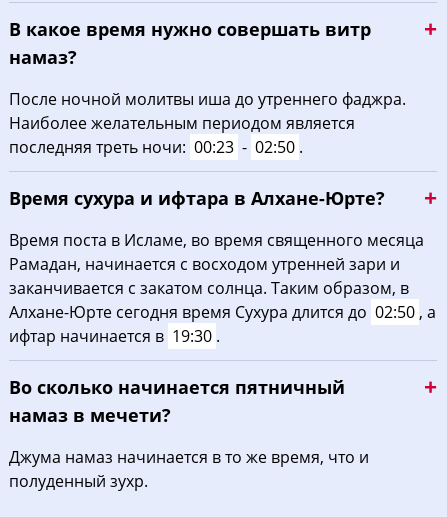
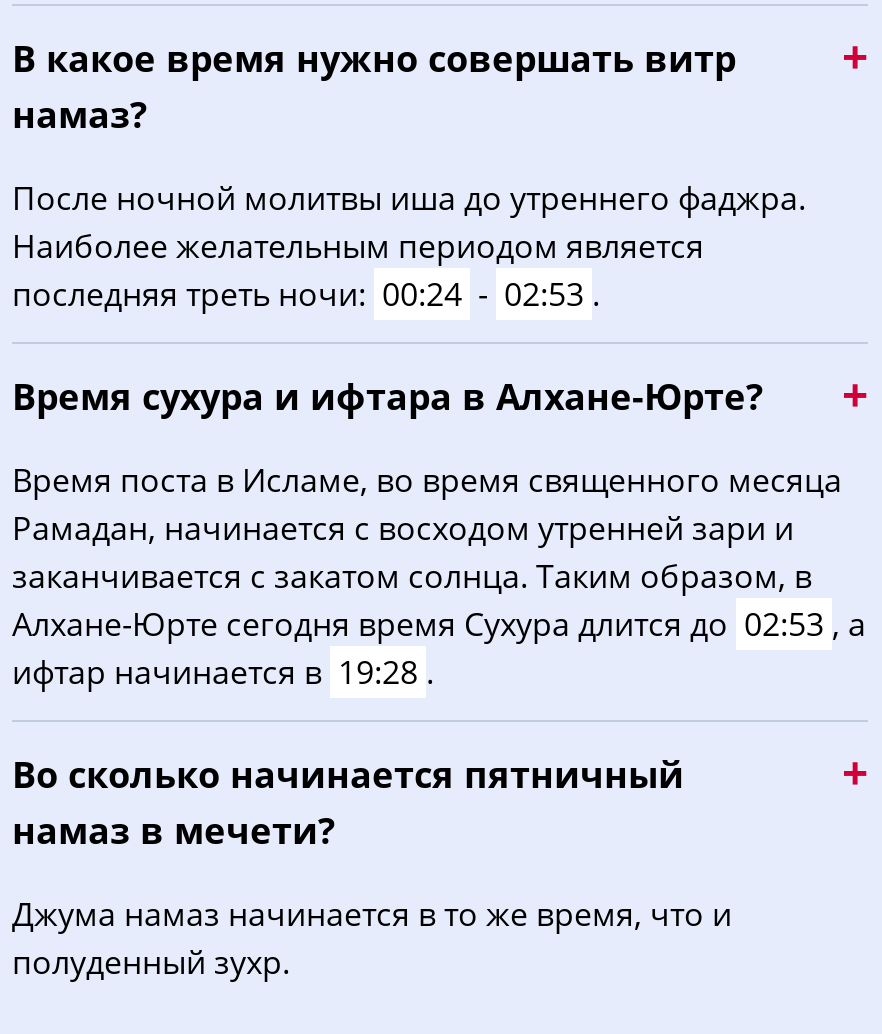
- последняя треть ночи: 00:23 - 02:50 .
+ последняя треть ночи: 00:24 - 02:53 .

- Алхане-Юрте сегодня время Сухура длится до 02:50 , а
+ Алхане-Юрте сегодня время Сухура длится до 02:53 , а

- ифтар начинается в 19:30 .
+ ифтар начинается в 19:28 .
